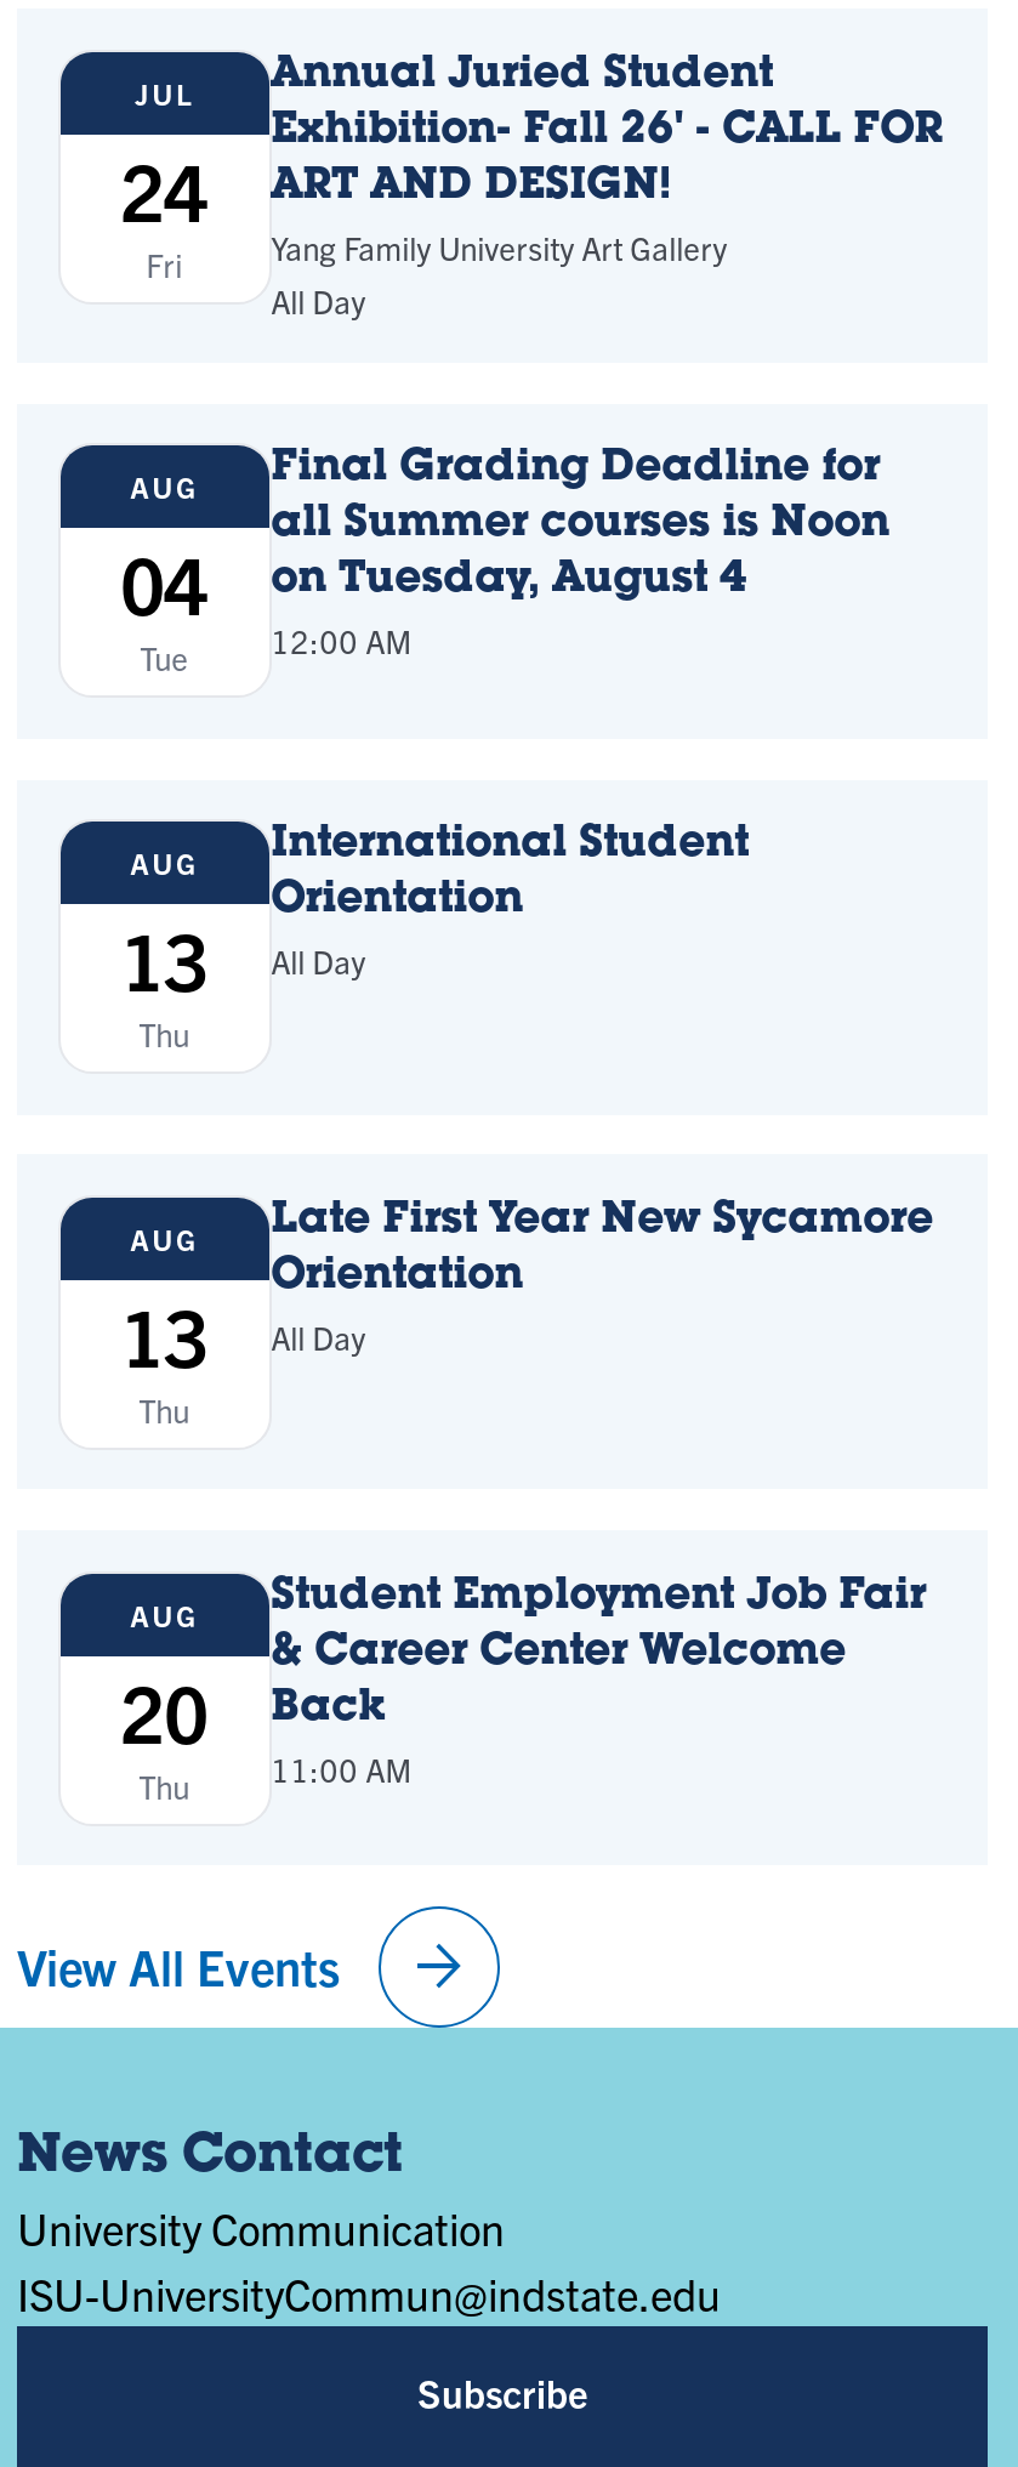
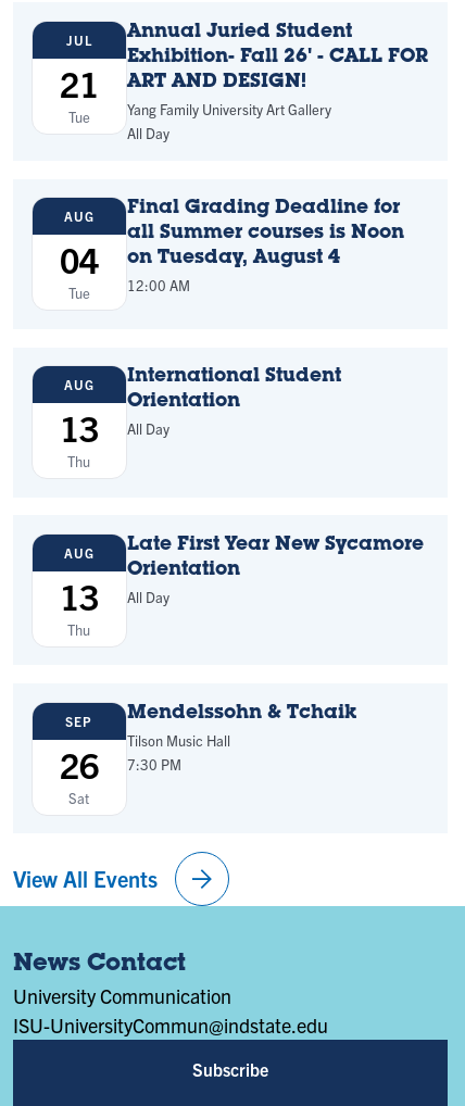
- 24
- Fri
+ 21
+ Tue

- Student Employment Job Fair
- & Career Center Welcome
- Back
- 11:00 AM
+ Mendelssohn & Tchaik
+ Tilson Music Hall
+ 7:30 PM

- AUG
- 20
- Thu
+ SEP
+ 26
+ Sat
